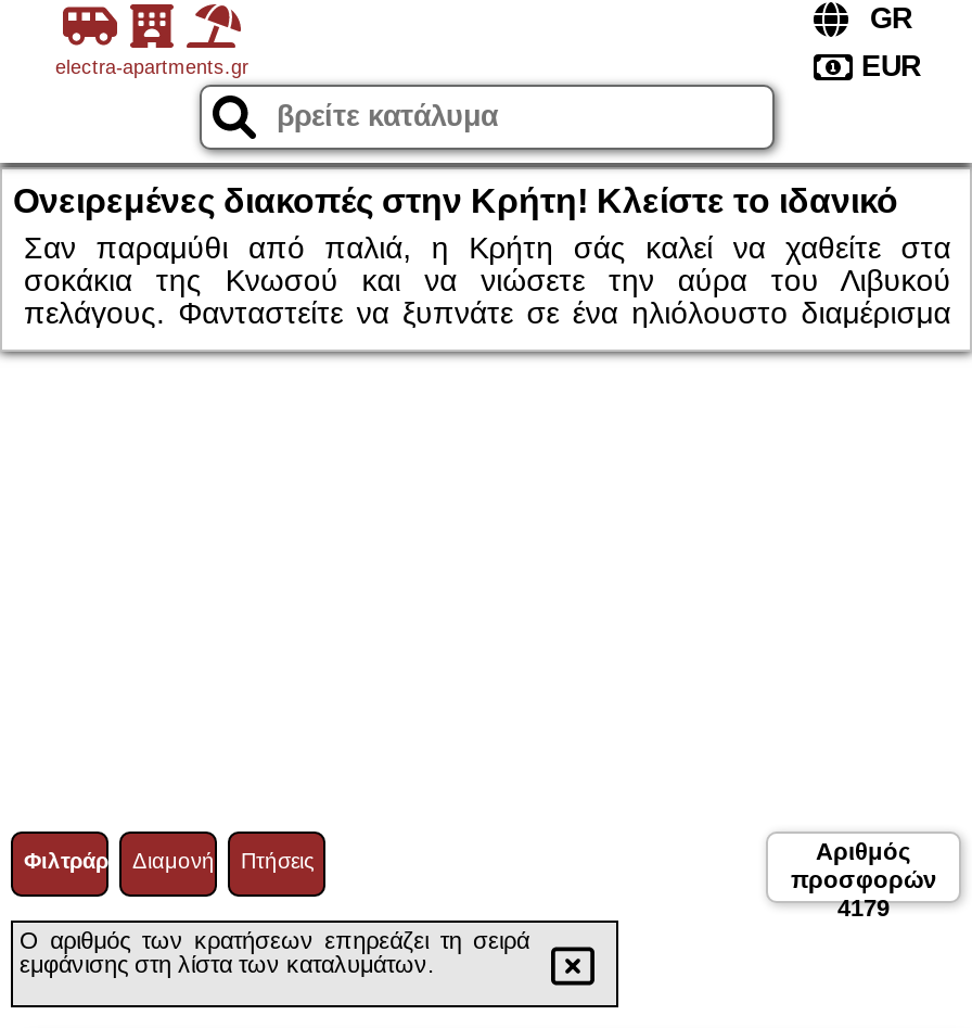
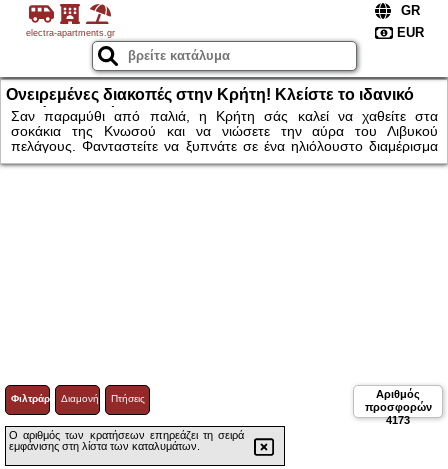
- 4179
+ 4173
